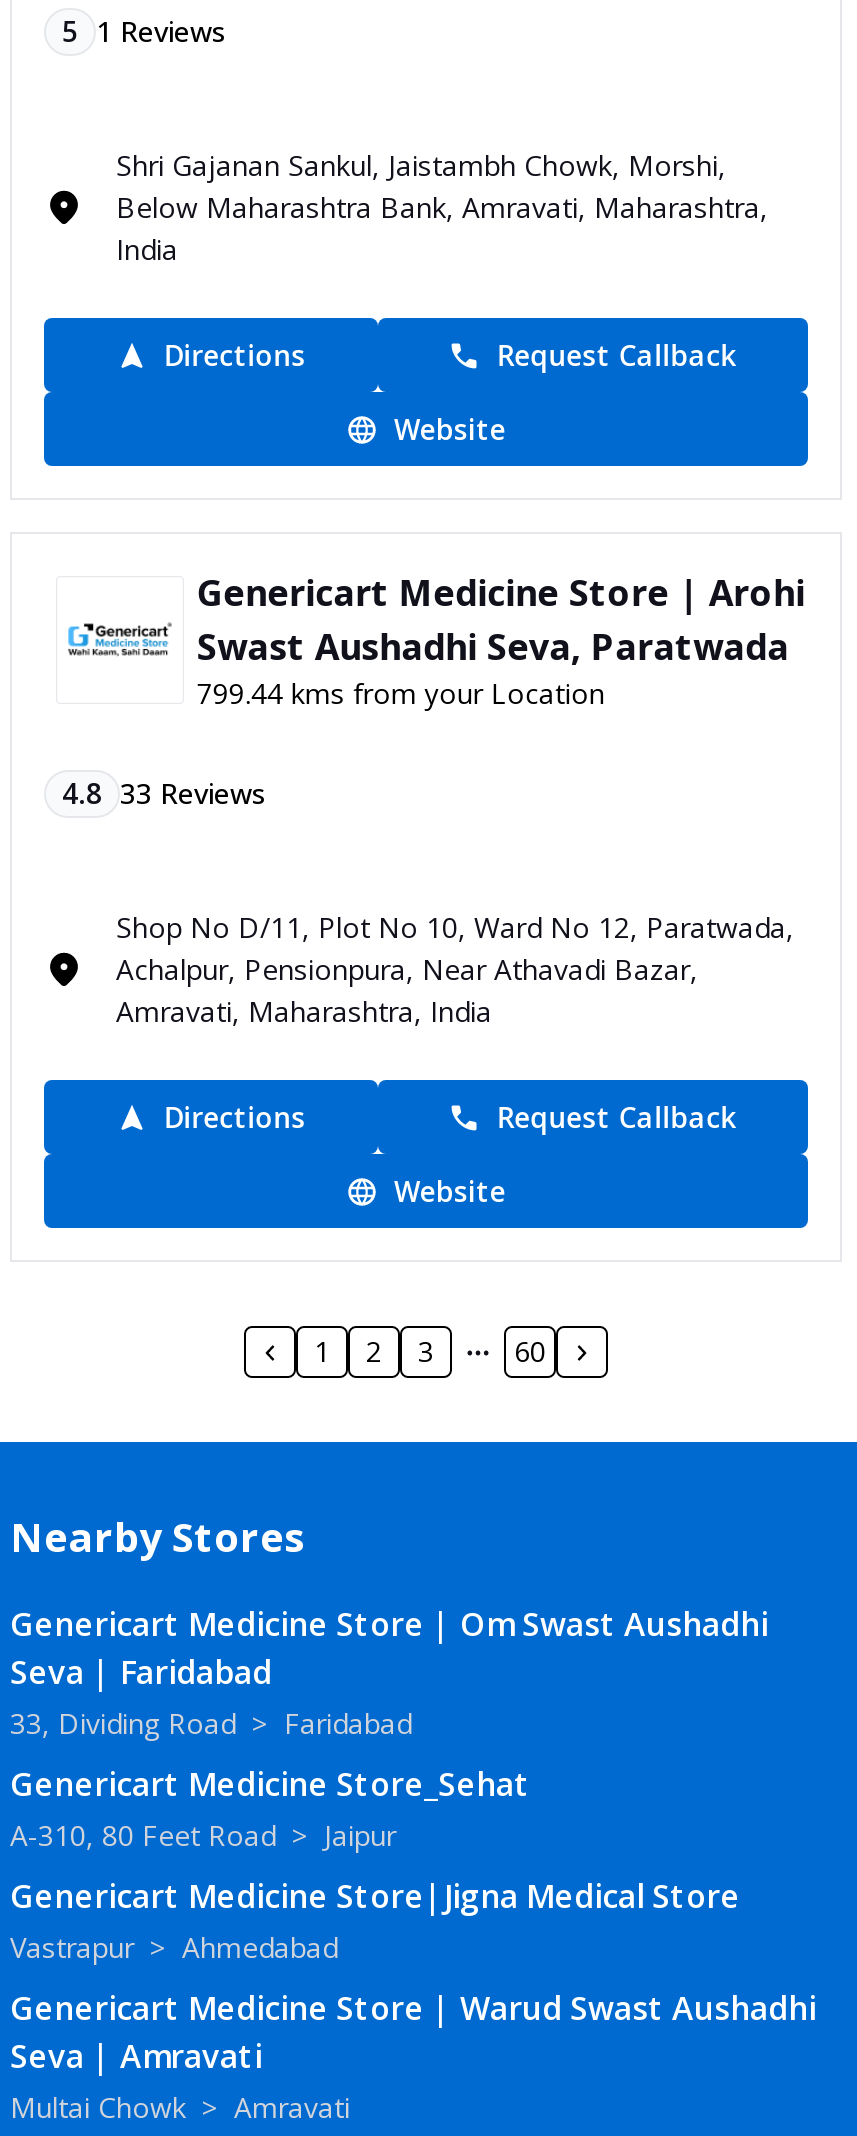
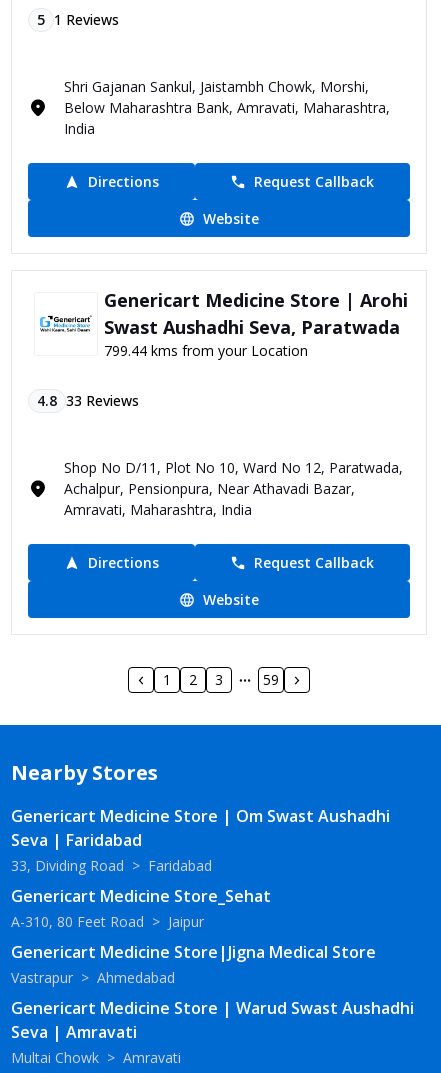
- 60
+ 59
